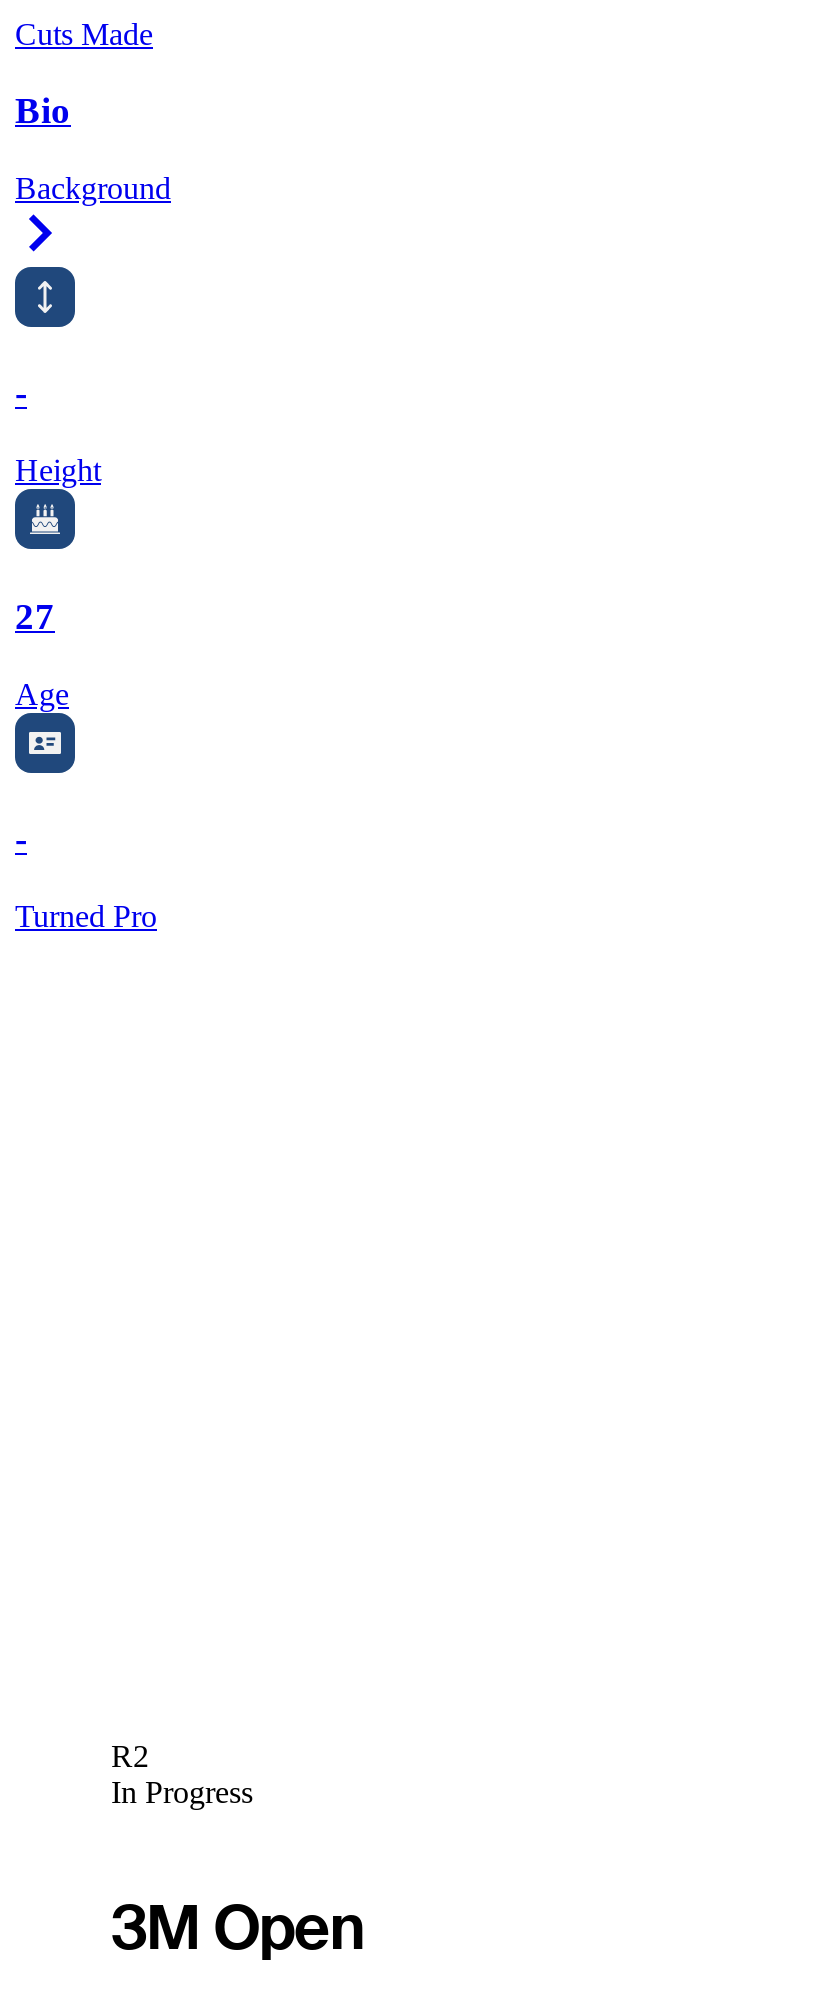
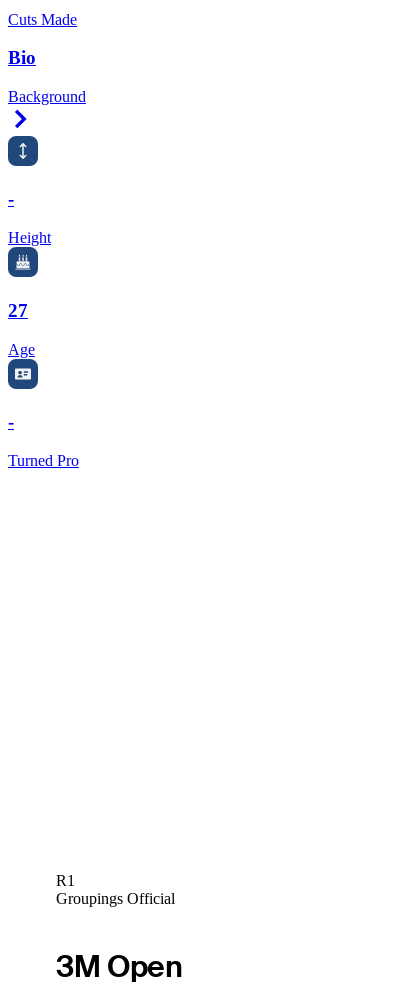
- R2
- In Progress
+ R1
+ Groupings Official
